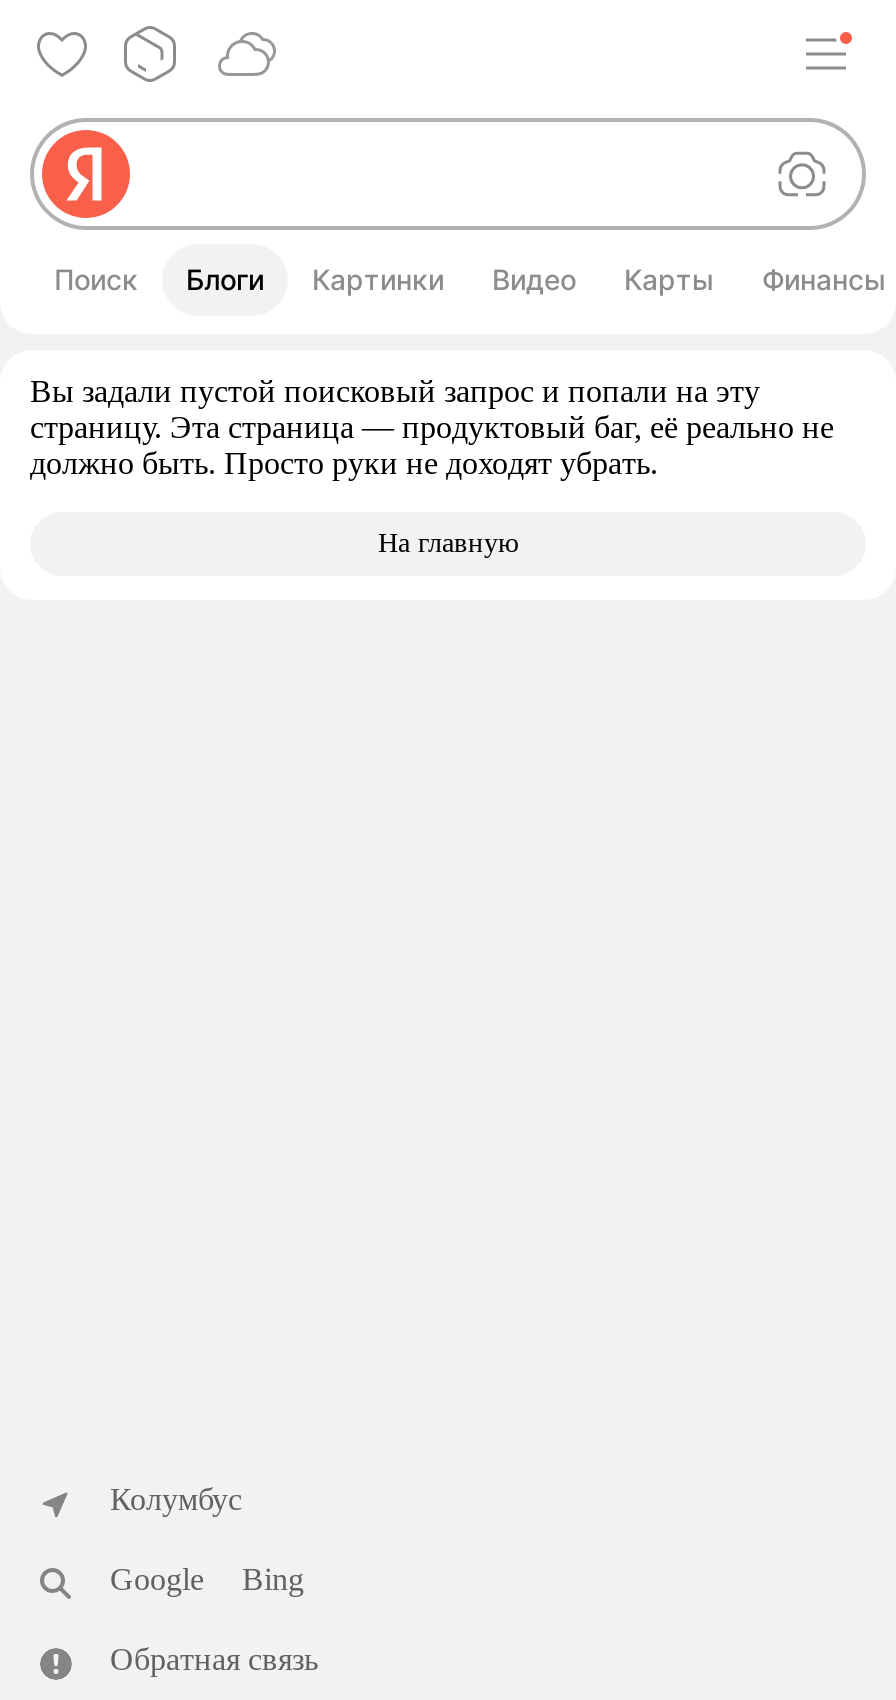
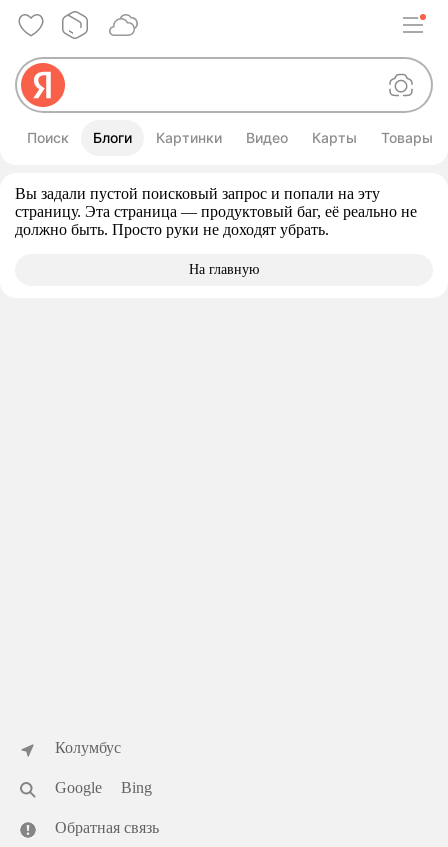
- Финансы
+ Товары
